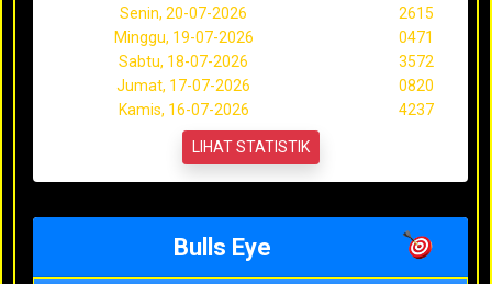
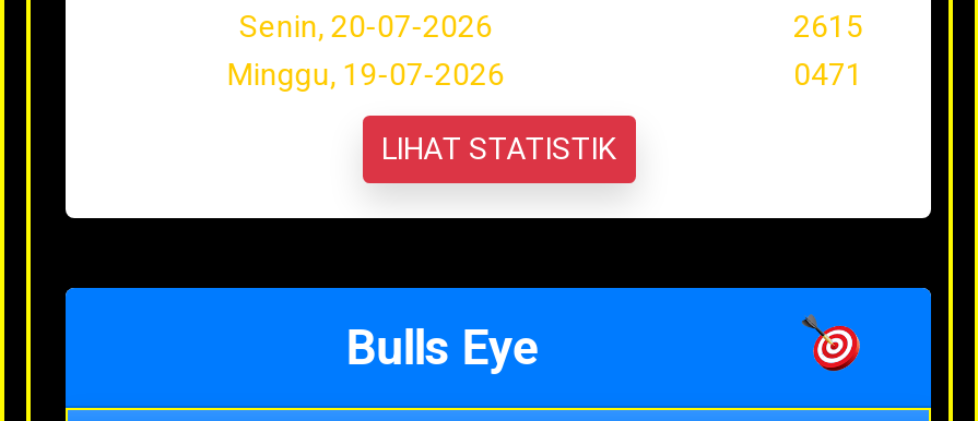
- Sabtu, 18-07-2026
- 3572
- Jumat, 17-07-2026
- 0820
- Kamis, 16-07-2026
- 4237
